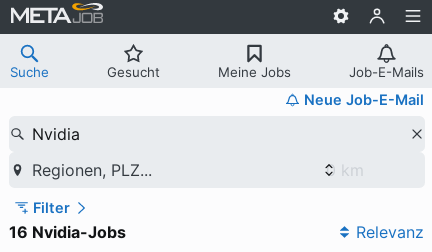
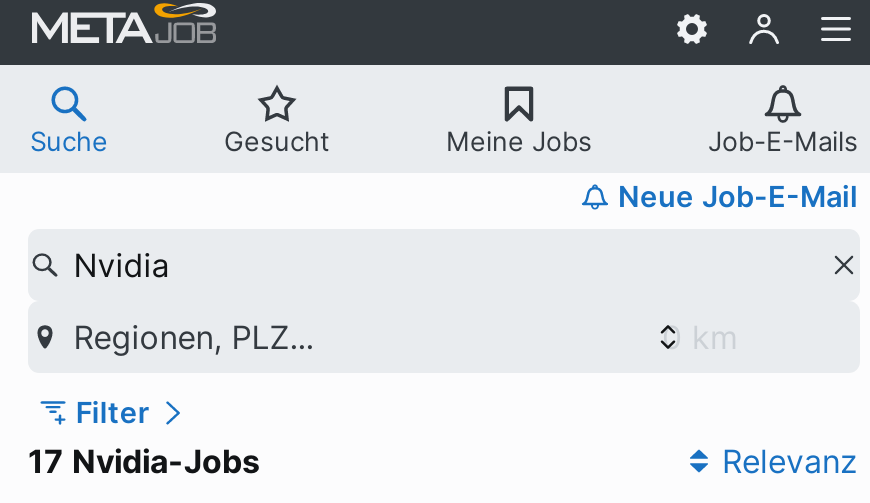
- 16 Nvidia-Jobs
+ 17 Nvidia-Jobs
